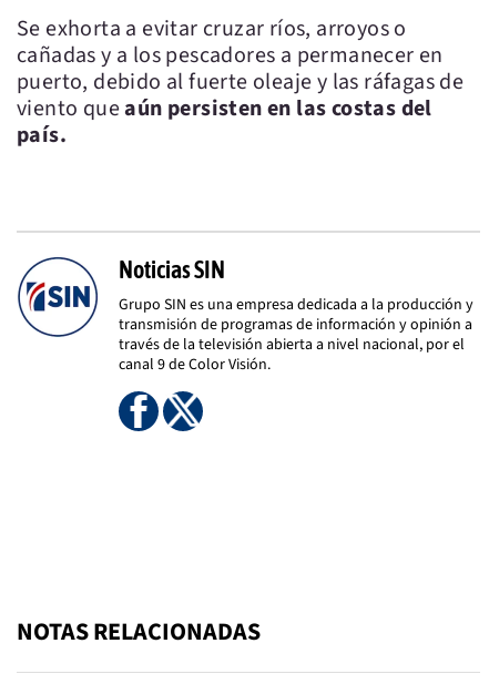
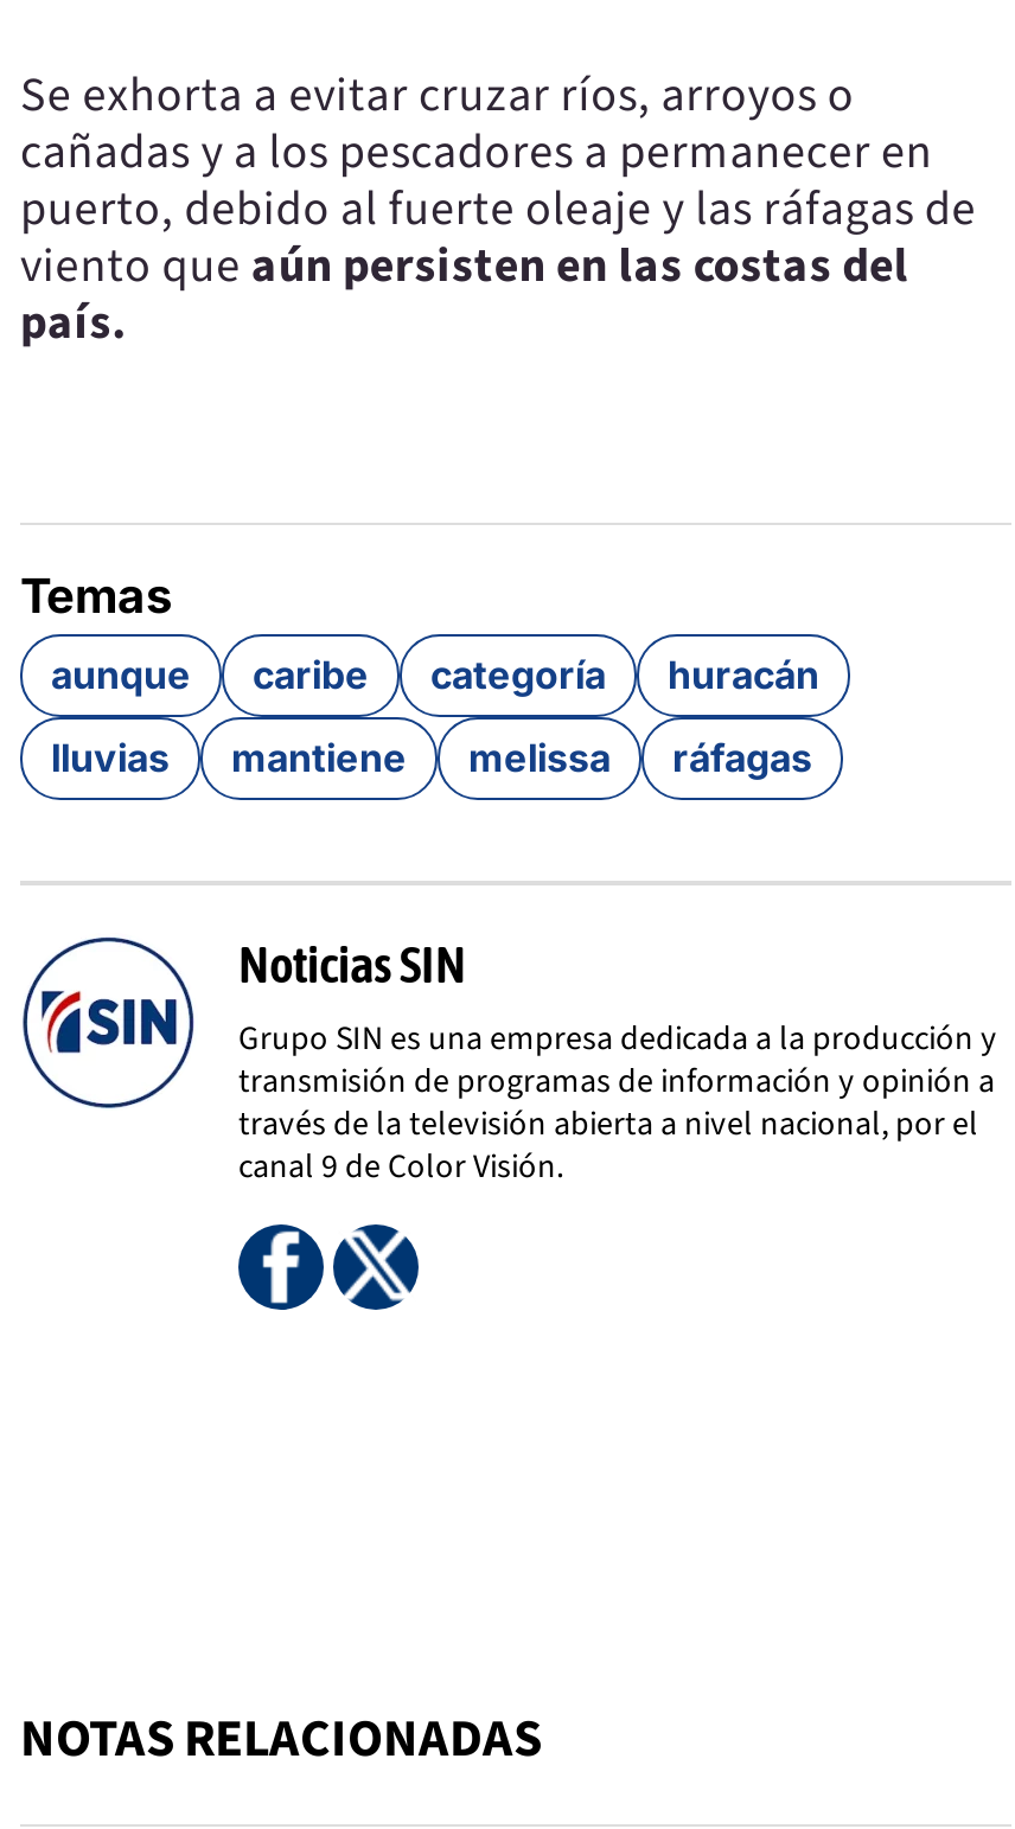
+ Temas
+ aunque
+ caribe
+ categoría
+ huracán
+ lluvias
+ mantiene
+ melissa
+ ráfagas
